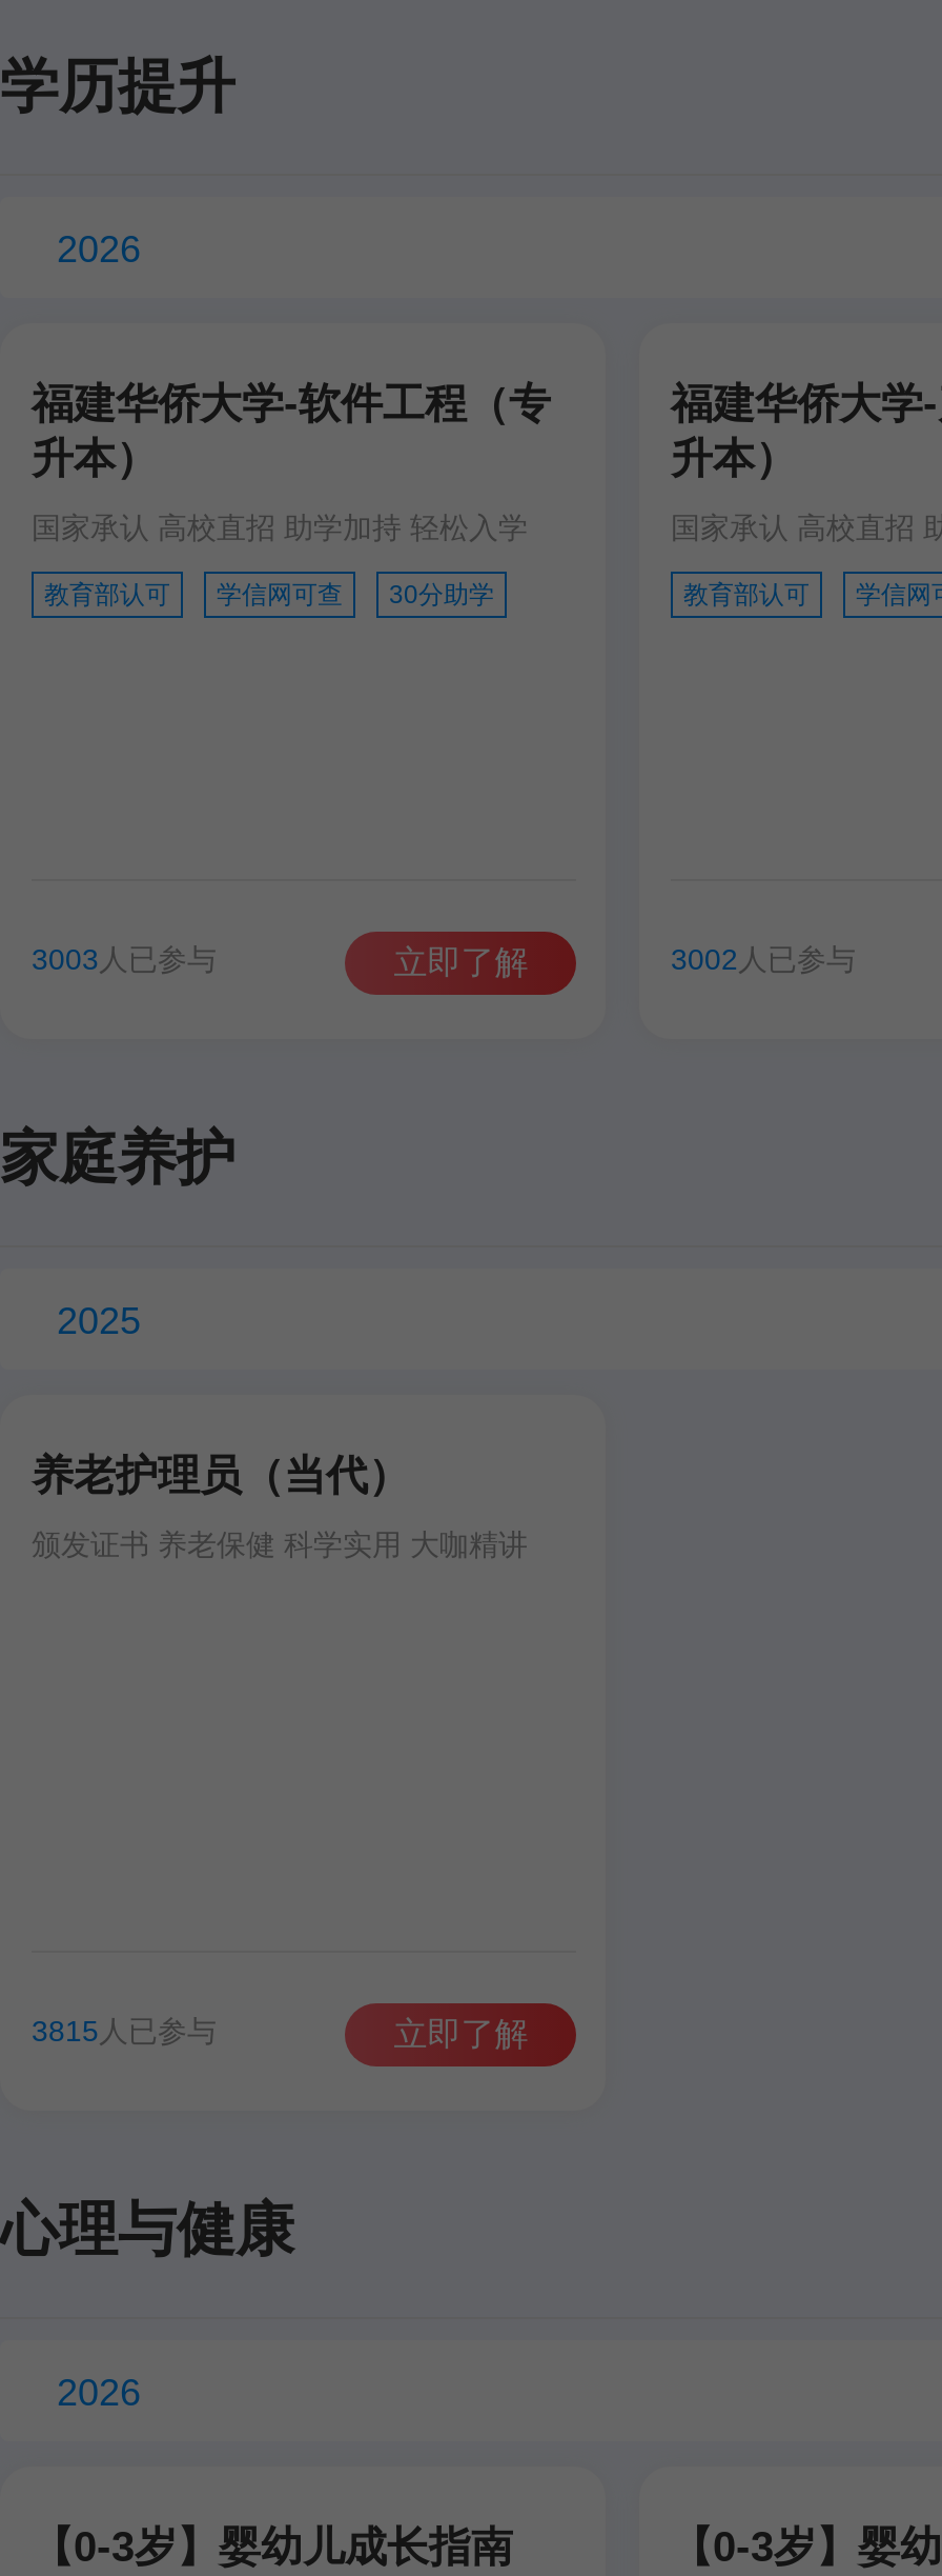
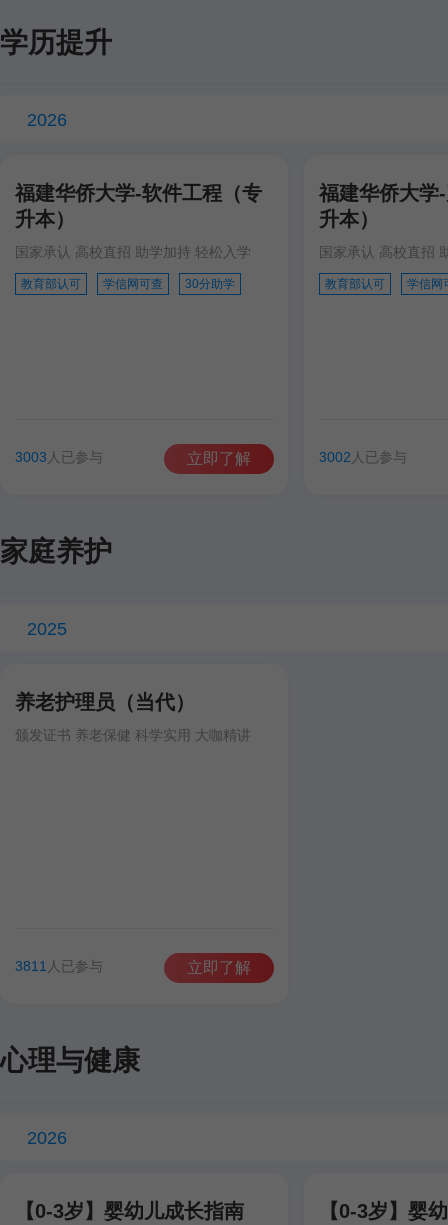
- 3815人已参与
+ 3811人已参与
